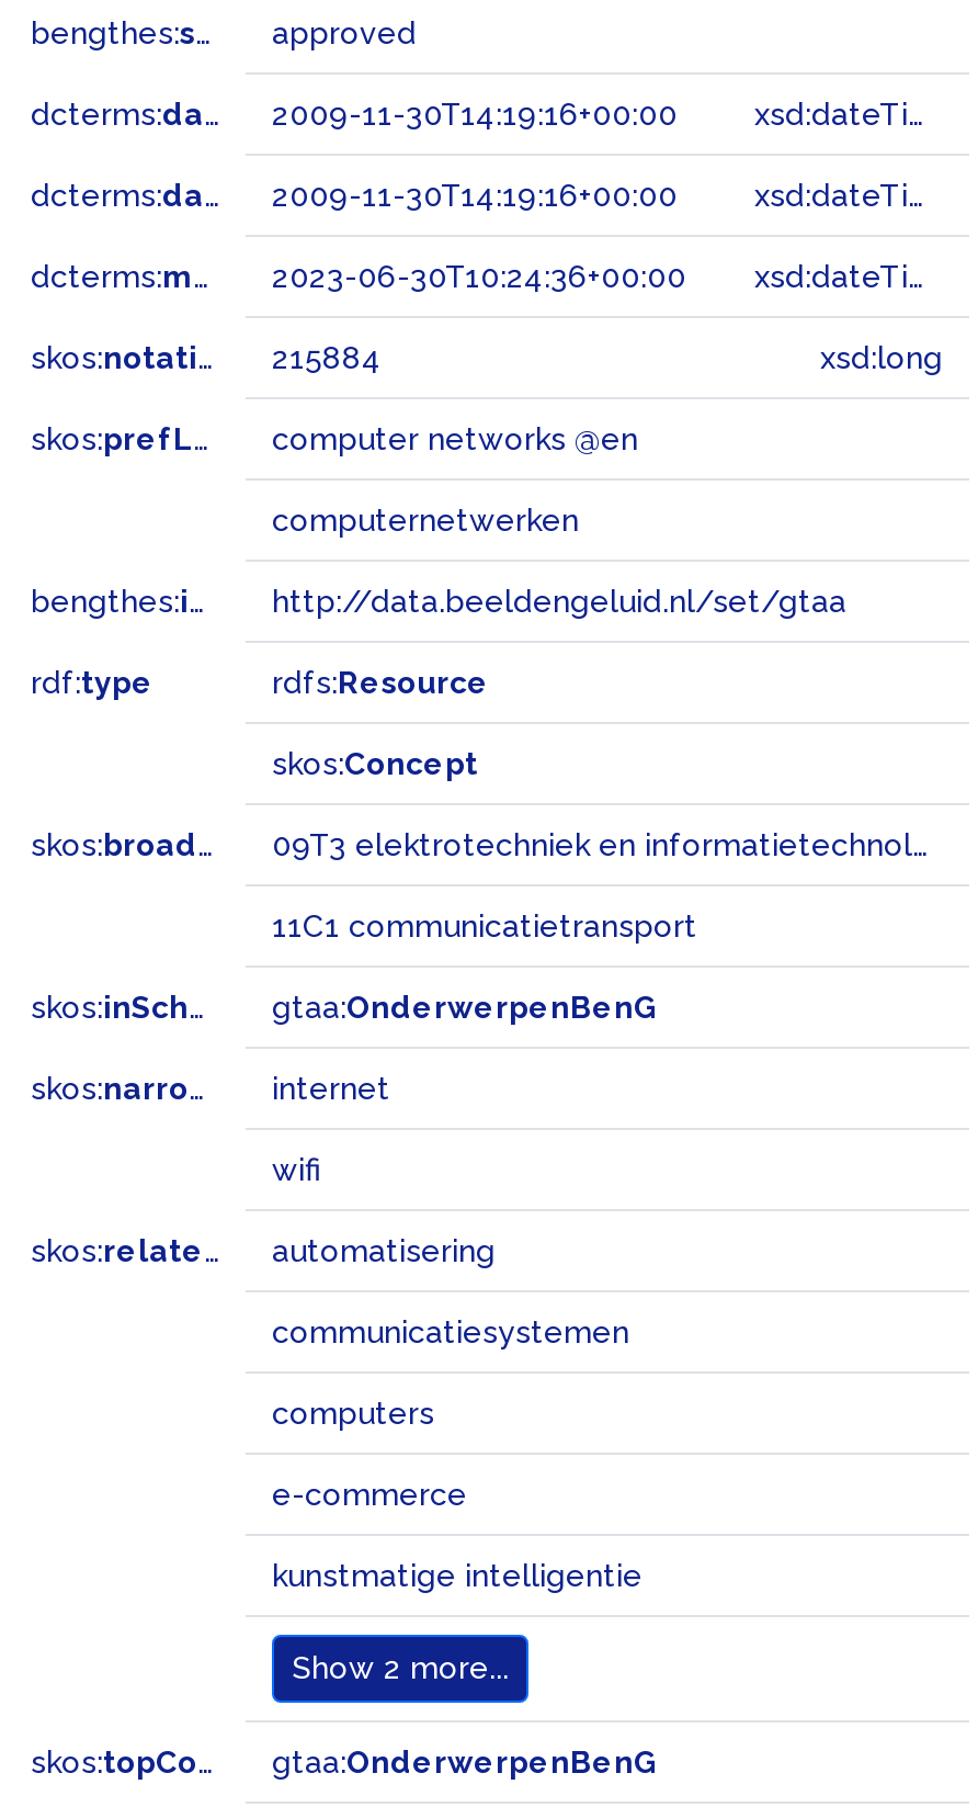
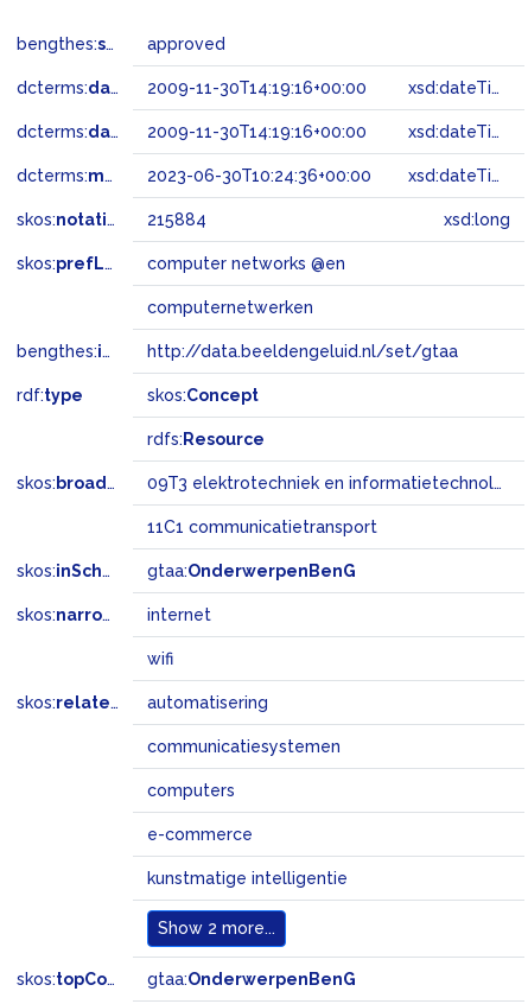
moved down: rdfs:Resource

moved up: skos:Concept
